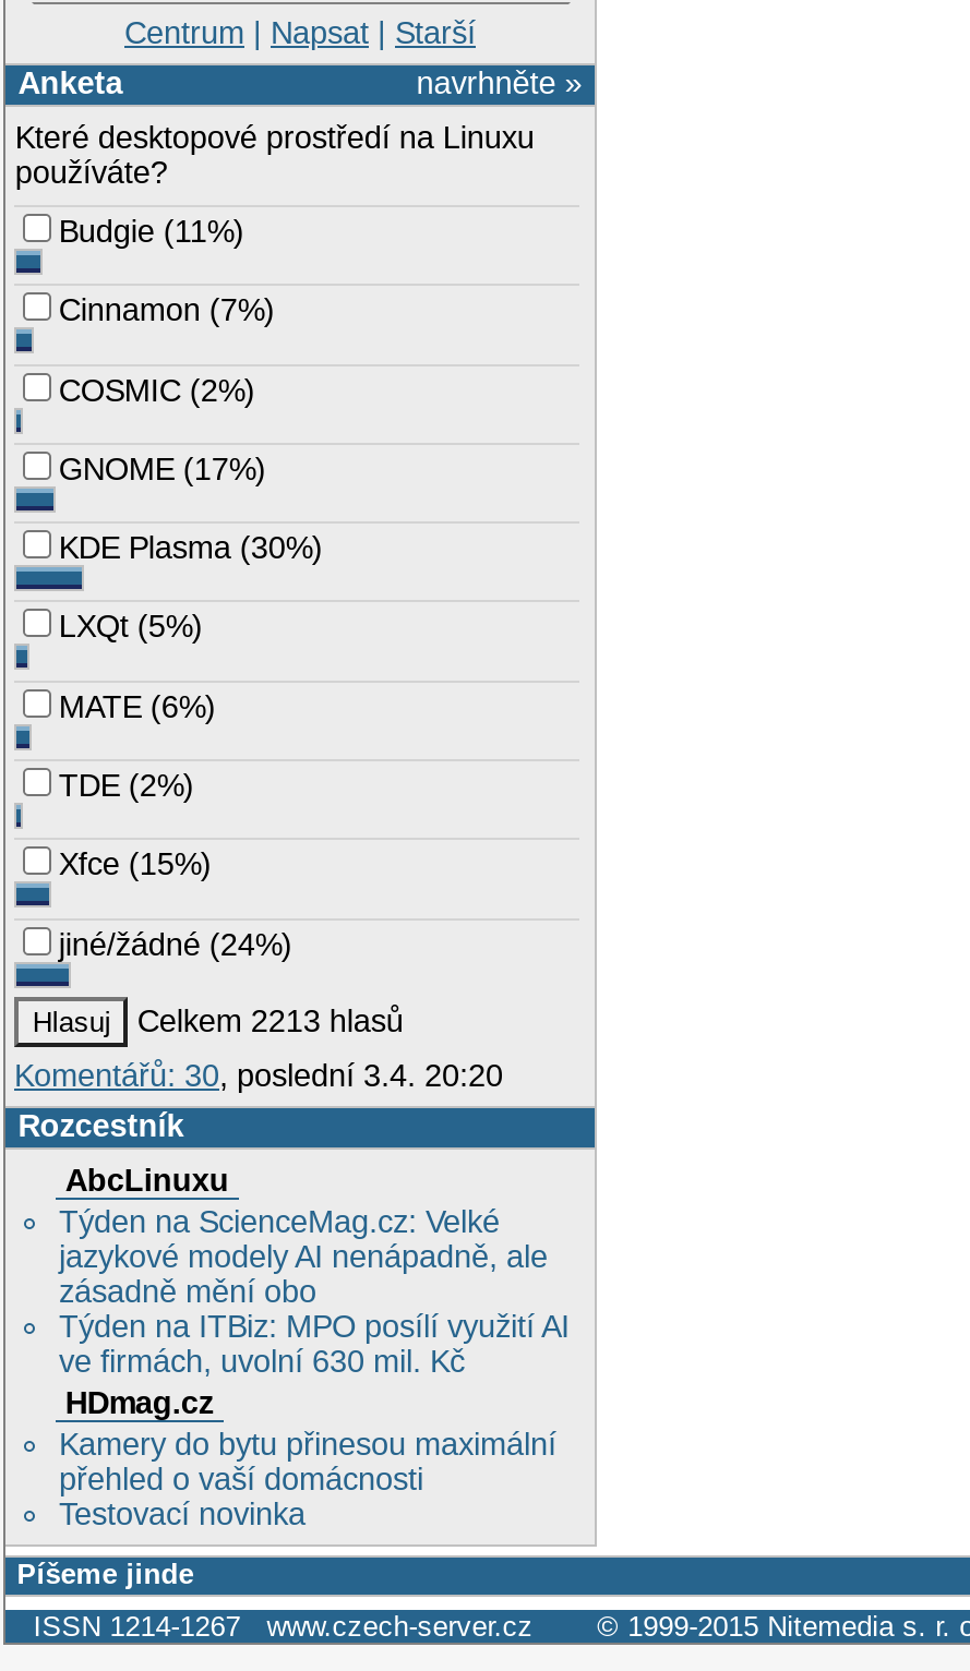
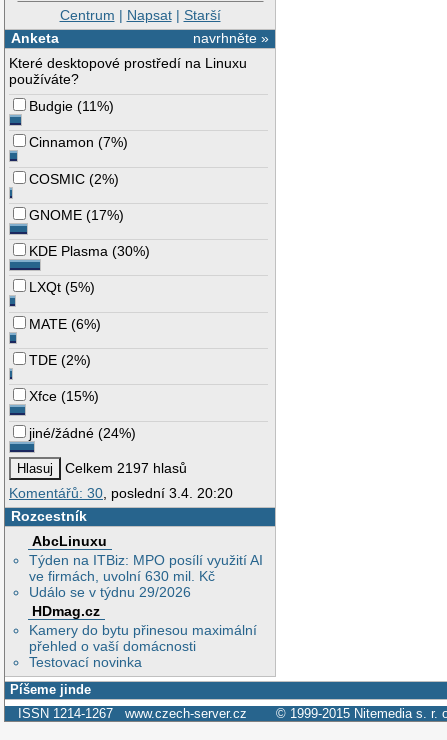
- Celkem 2213 hlasů
+ Celkem 2197 hlasů

- Týden na ScienceMag.cz: Velké
- jazykové modely AI nenápadně, ale
- zásadně mění obo

moved up: Týden na ITBiz: MPO posílí využití AI | ve firmách, uvolní 630 mil. Kč

+ Událo se v týdnu 29/2026
